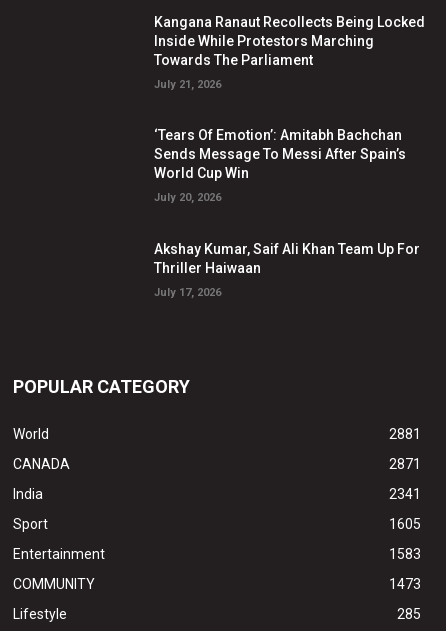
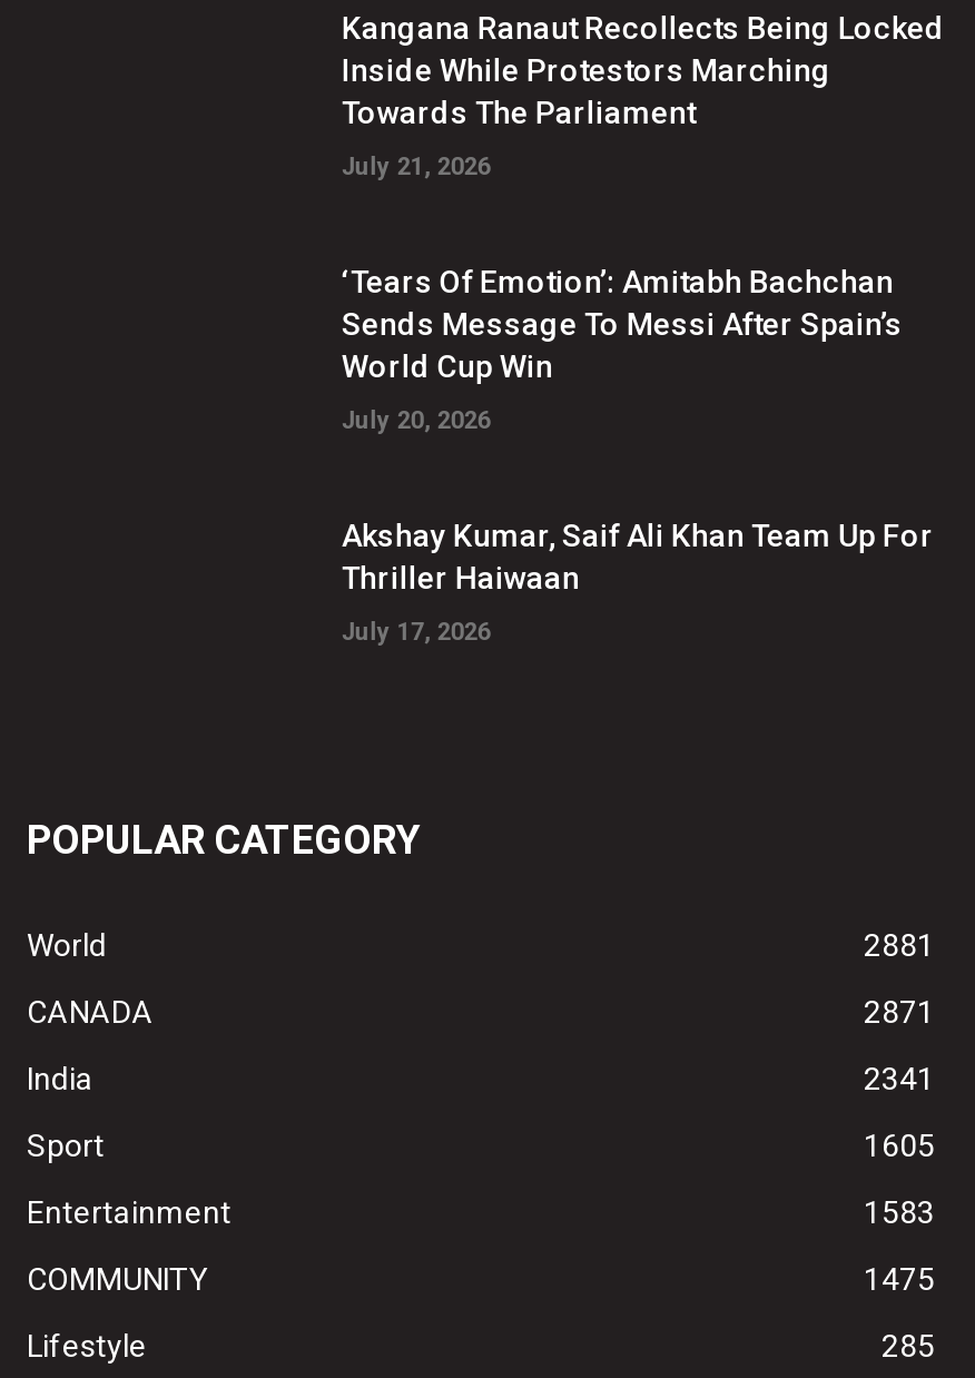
- 1473
+ 1475
